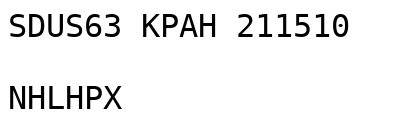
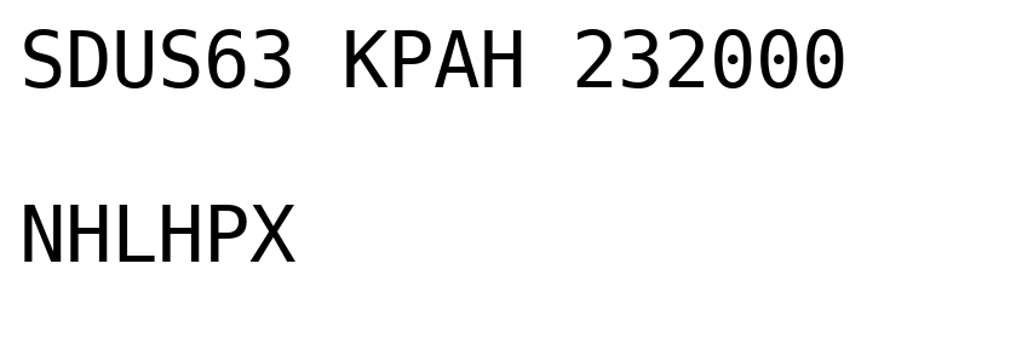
- SDUS63 KPAH 211510
+ SDUS63 KPAH 232000
